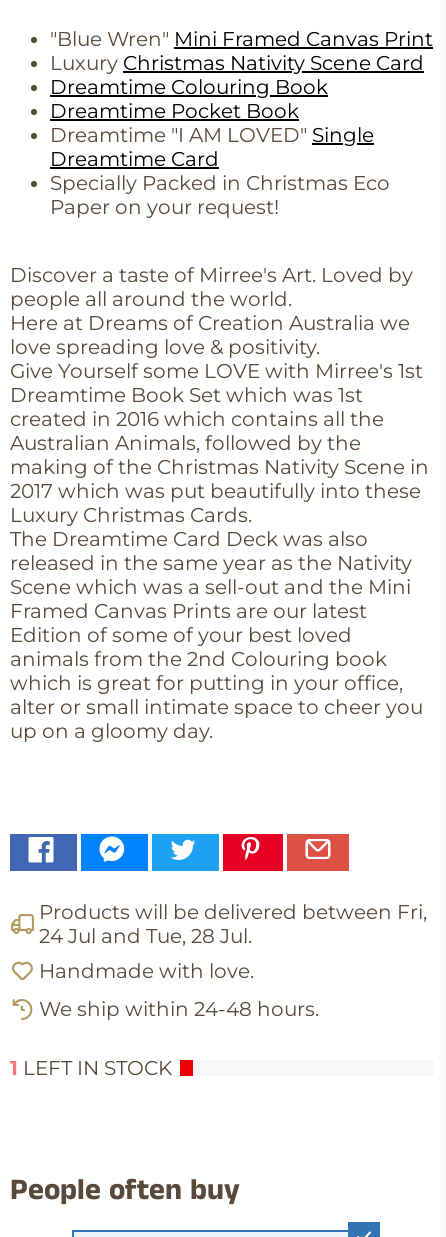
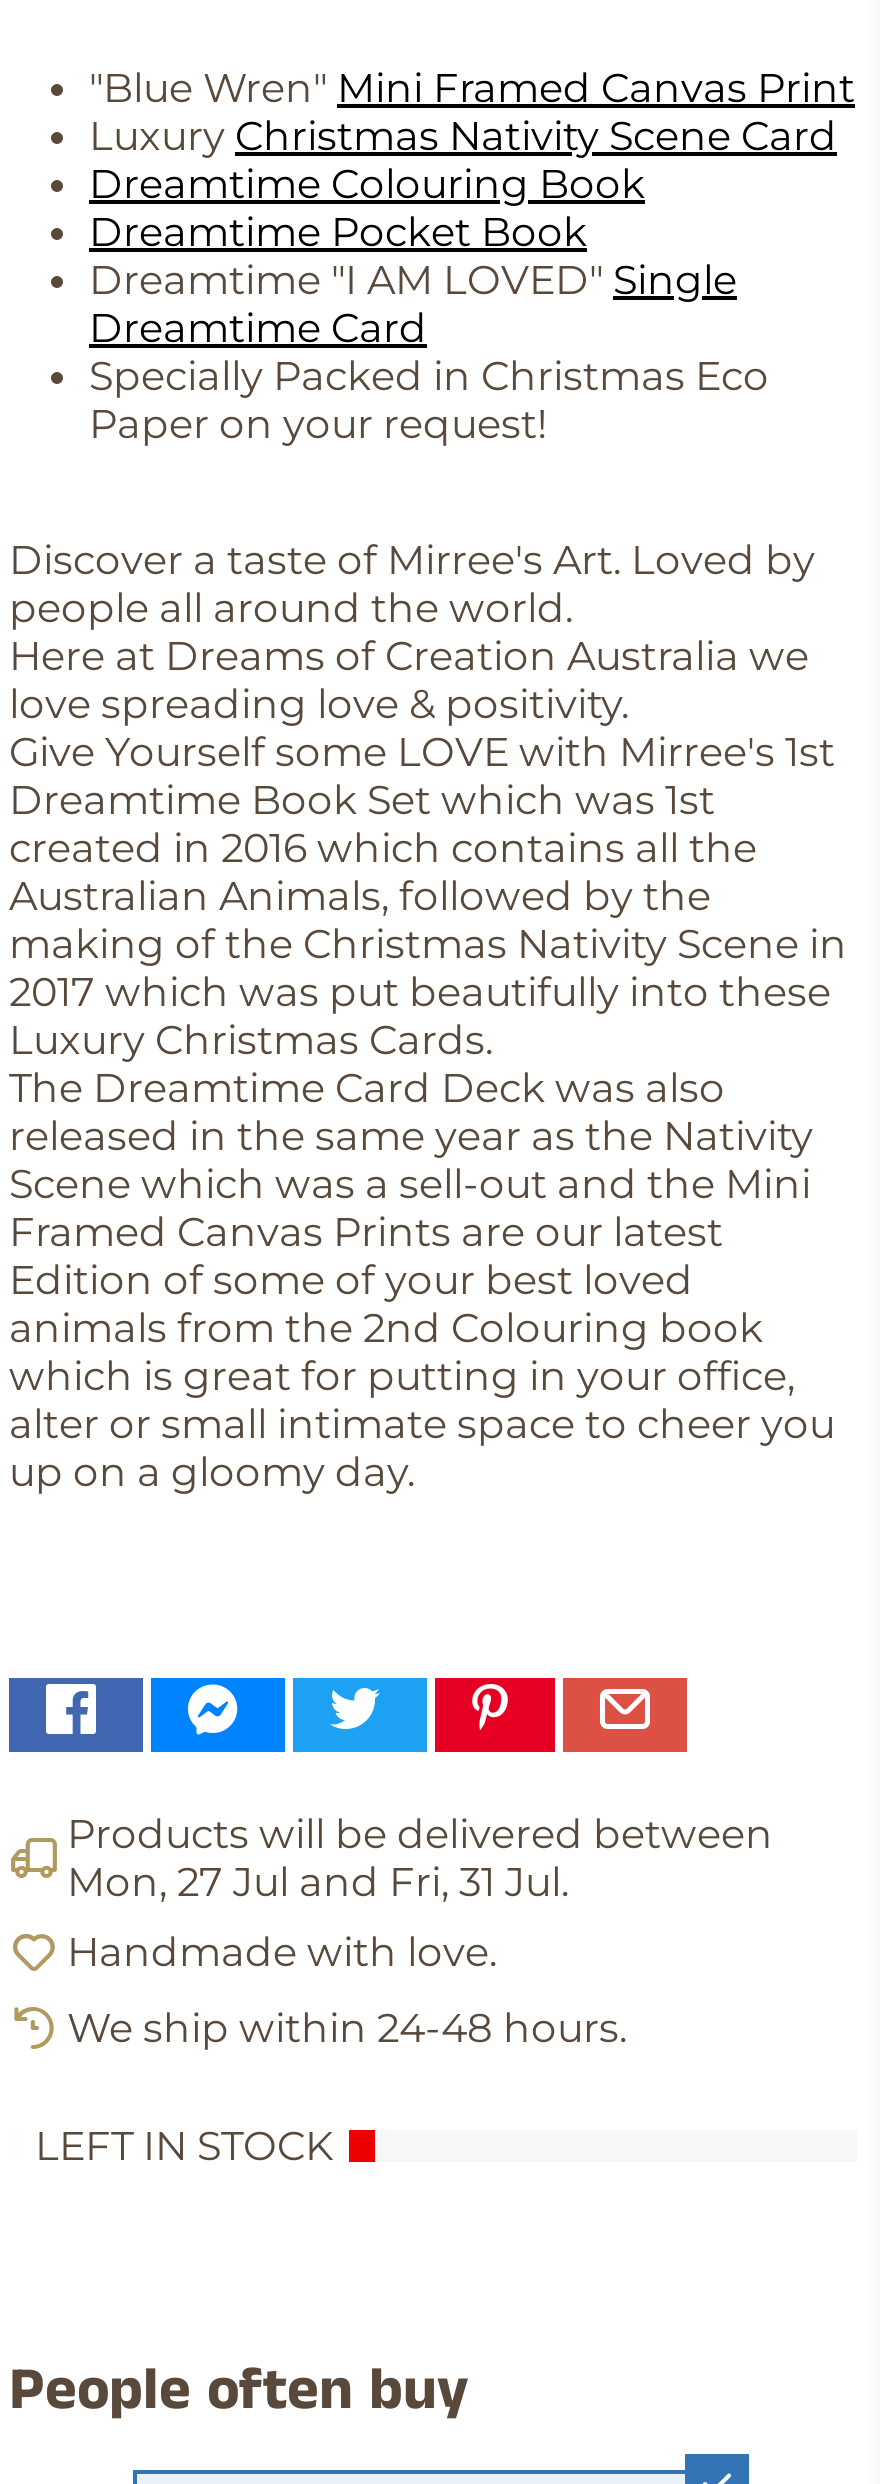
- Products will be delivered between Fri,
- 24 Jul and Tue, 28 Jul.
+ Products will be delivered between
+ Mon, 27 Jul and Fri, 31 Jul.
